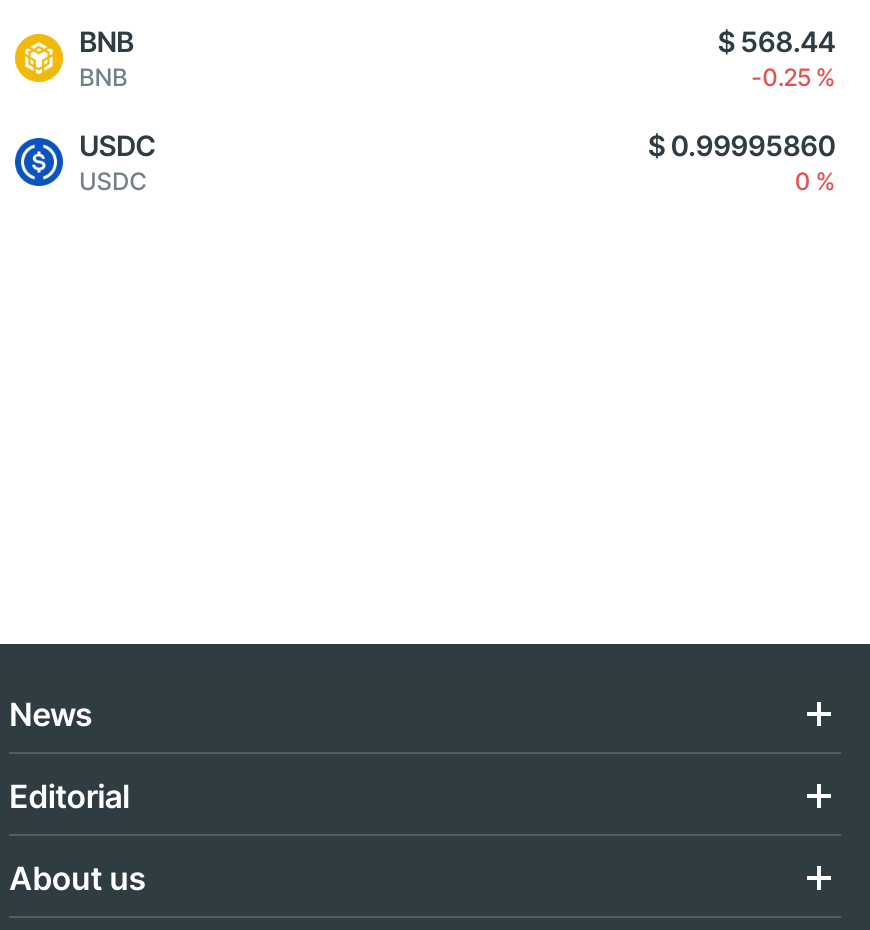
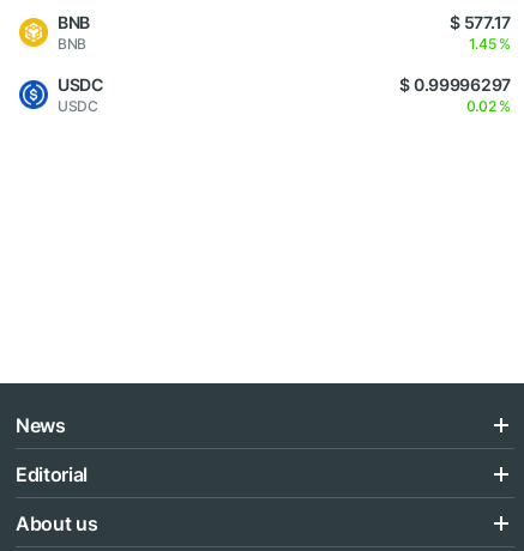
- $ 568.44
+ $ 577.17

- -0.25 %
+ 1.45 %

- $ 0.99995860
+ $ 0.99996297

- 0 %
+ 0.02 %
